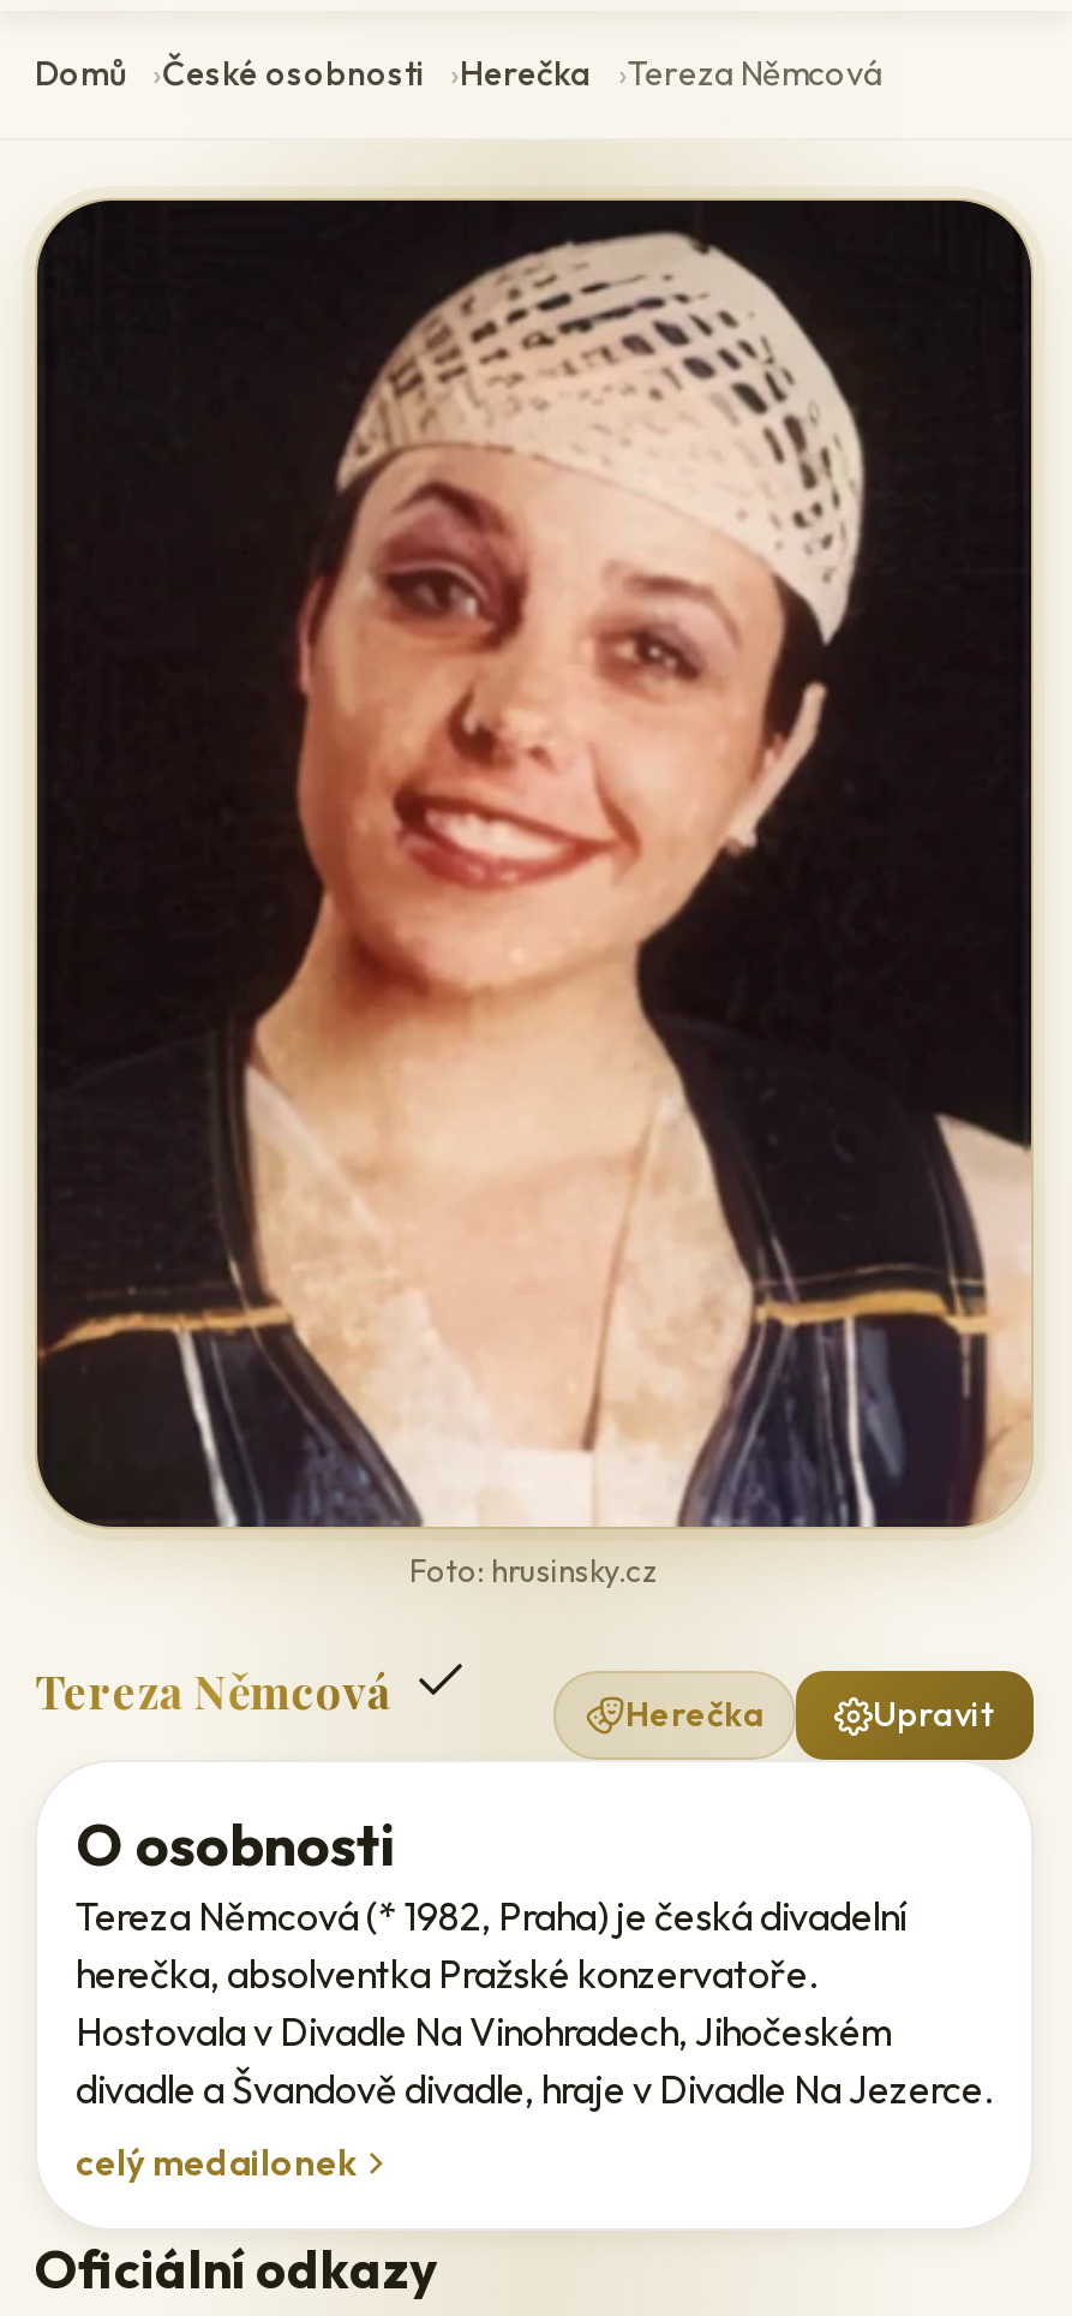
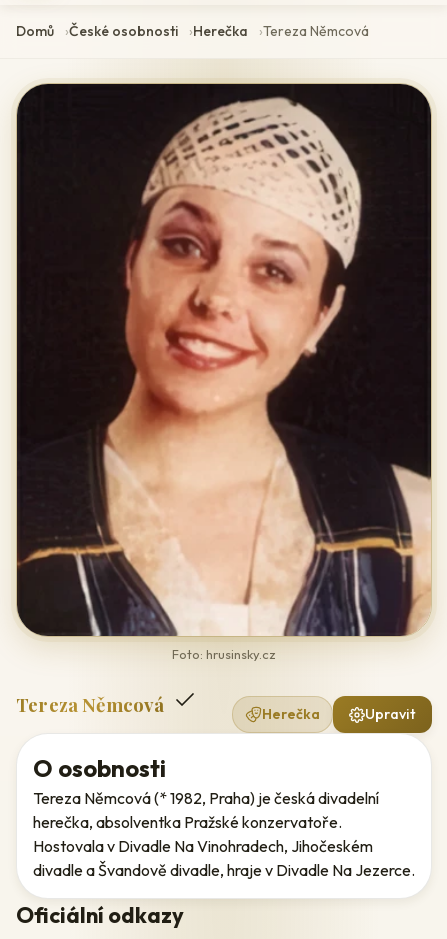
- celý medailonek
